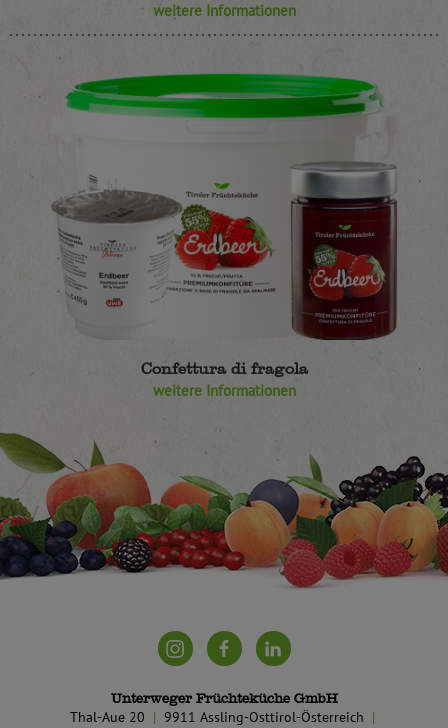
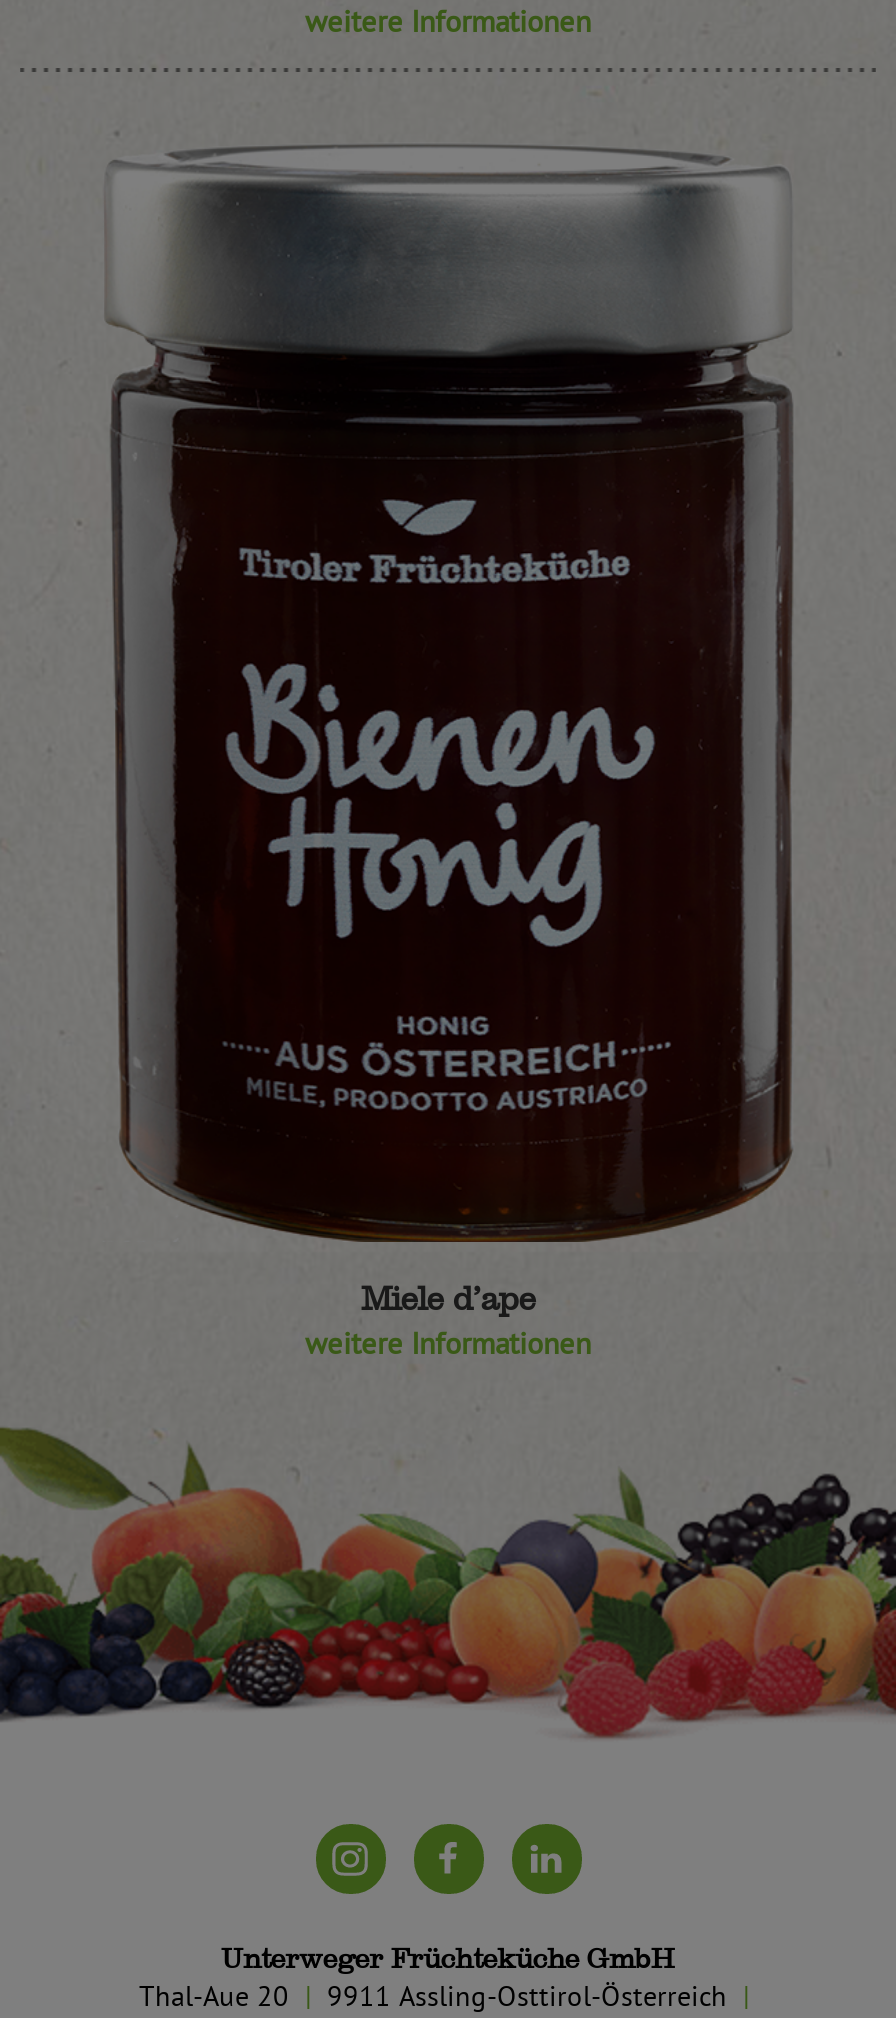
- [image]
- Confettura di fragola
+ [image]
+ Miele d’ape
